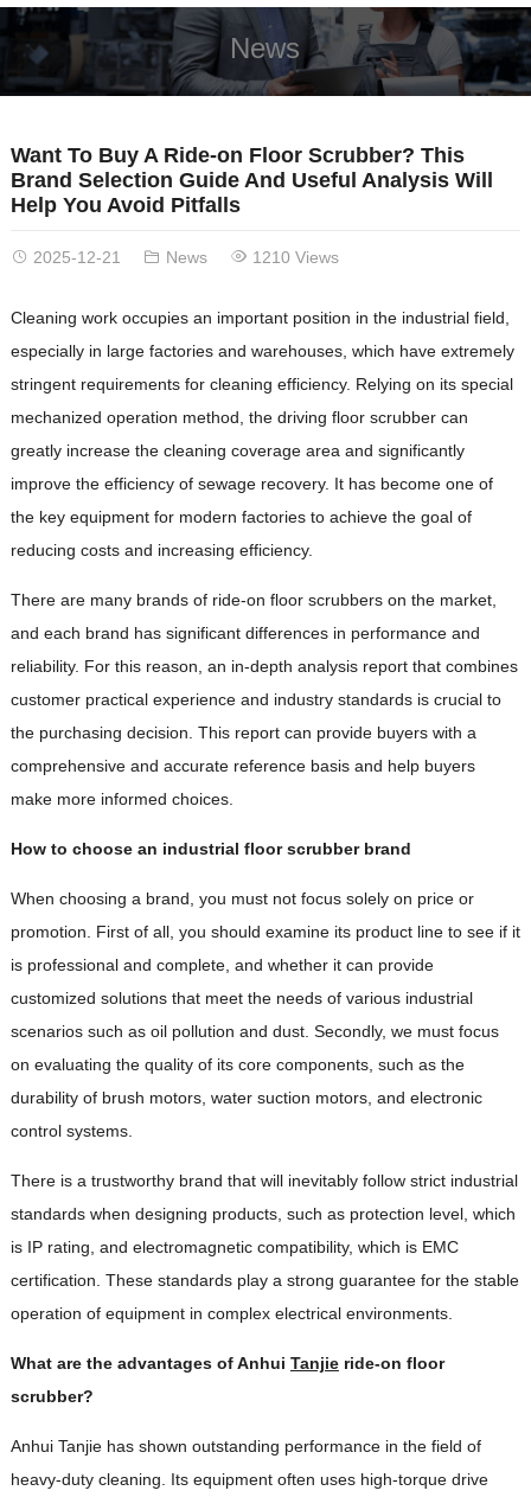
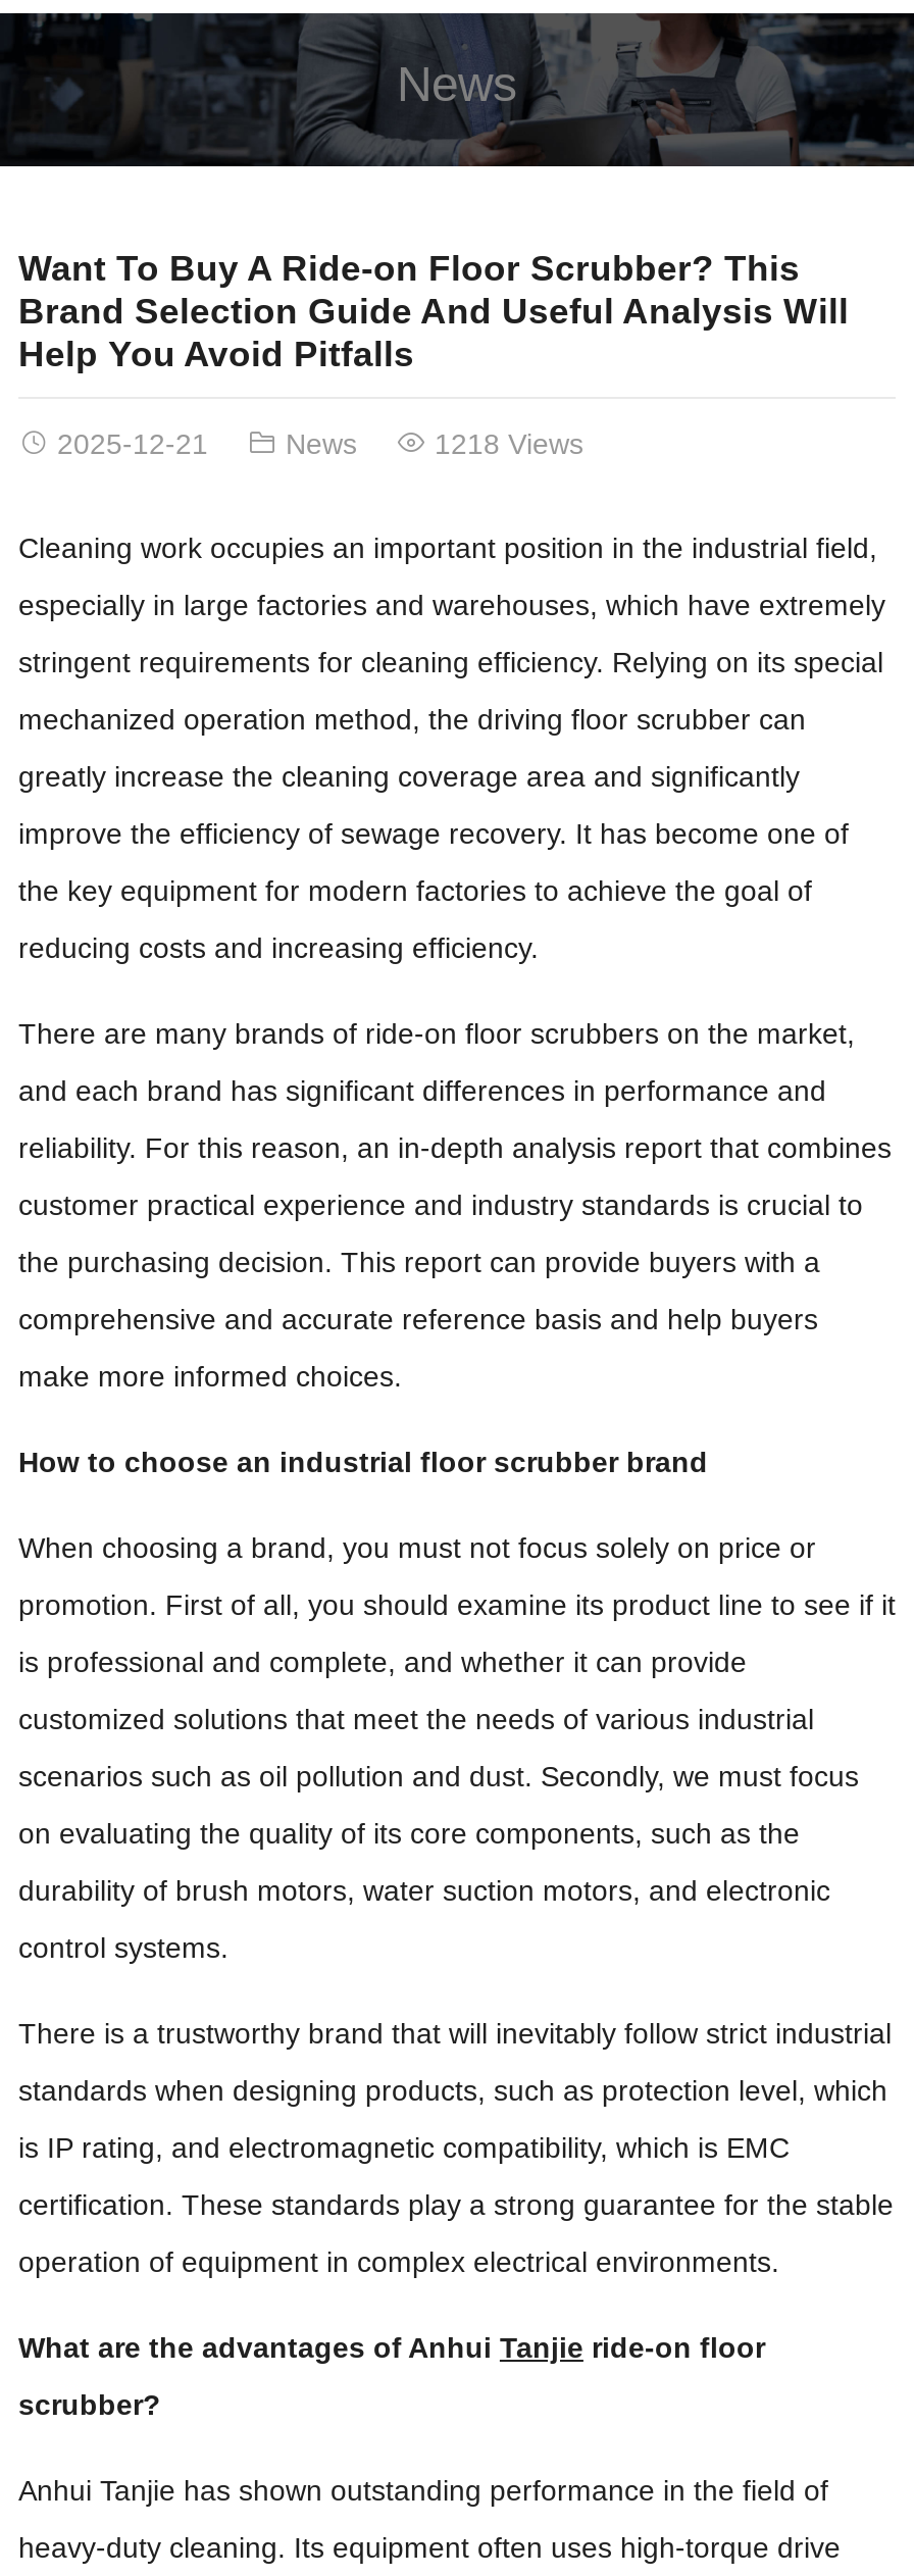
- 1210 Views
+ 1218 Views
